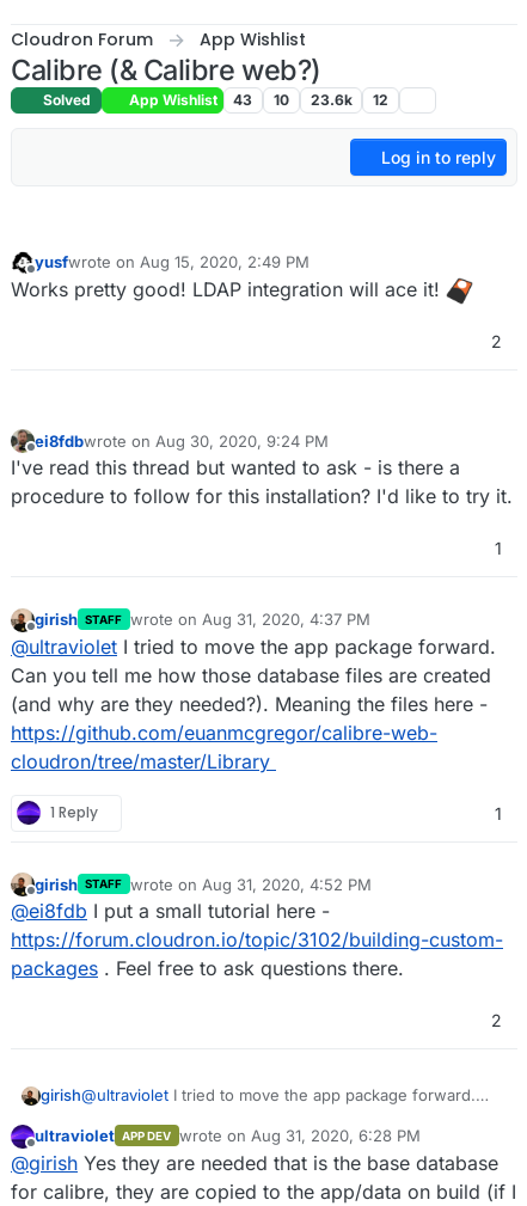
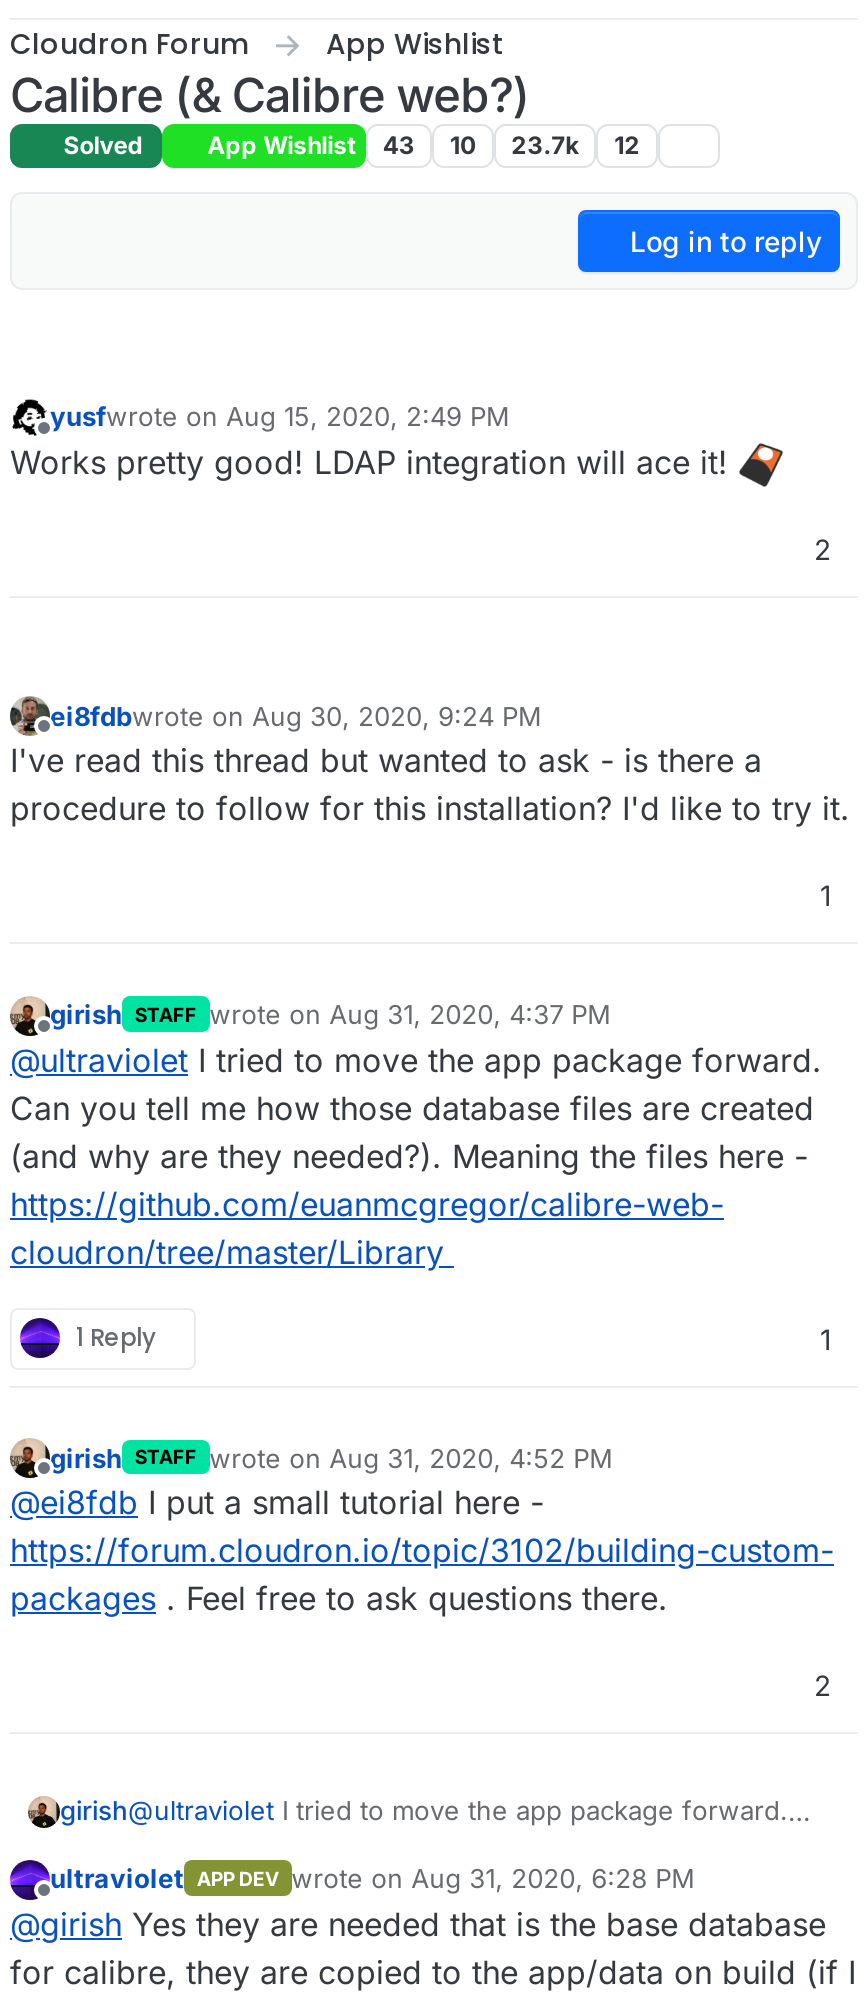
- Solved App Wishlist 43 10 23.6k 12
+ Solved App Wishlist 43 10 23.7k 12
